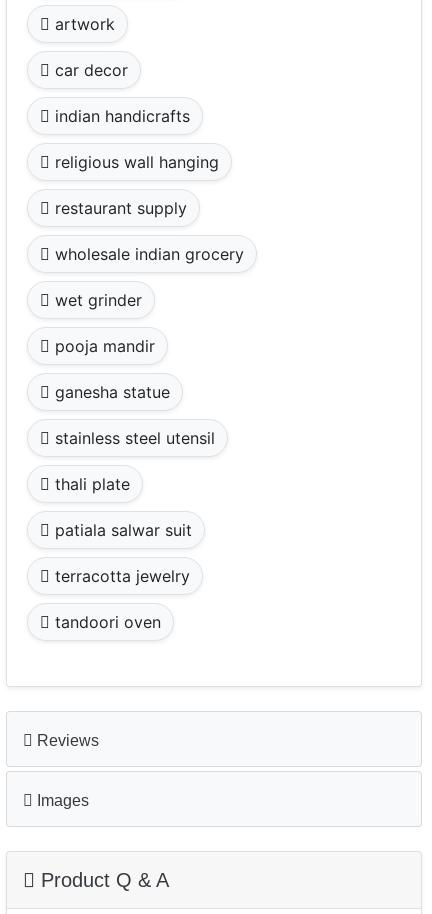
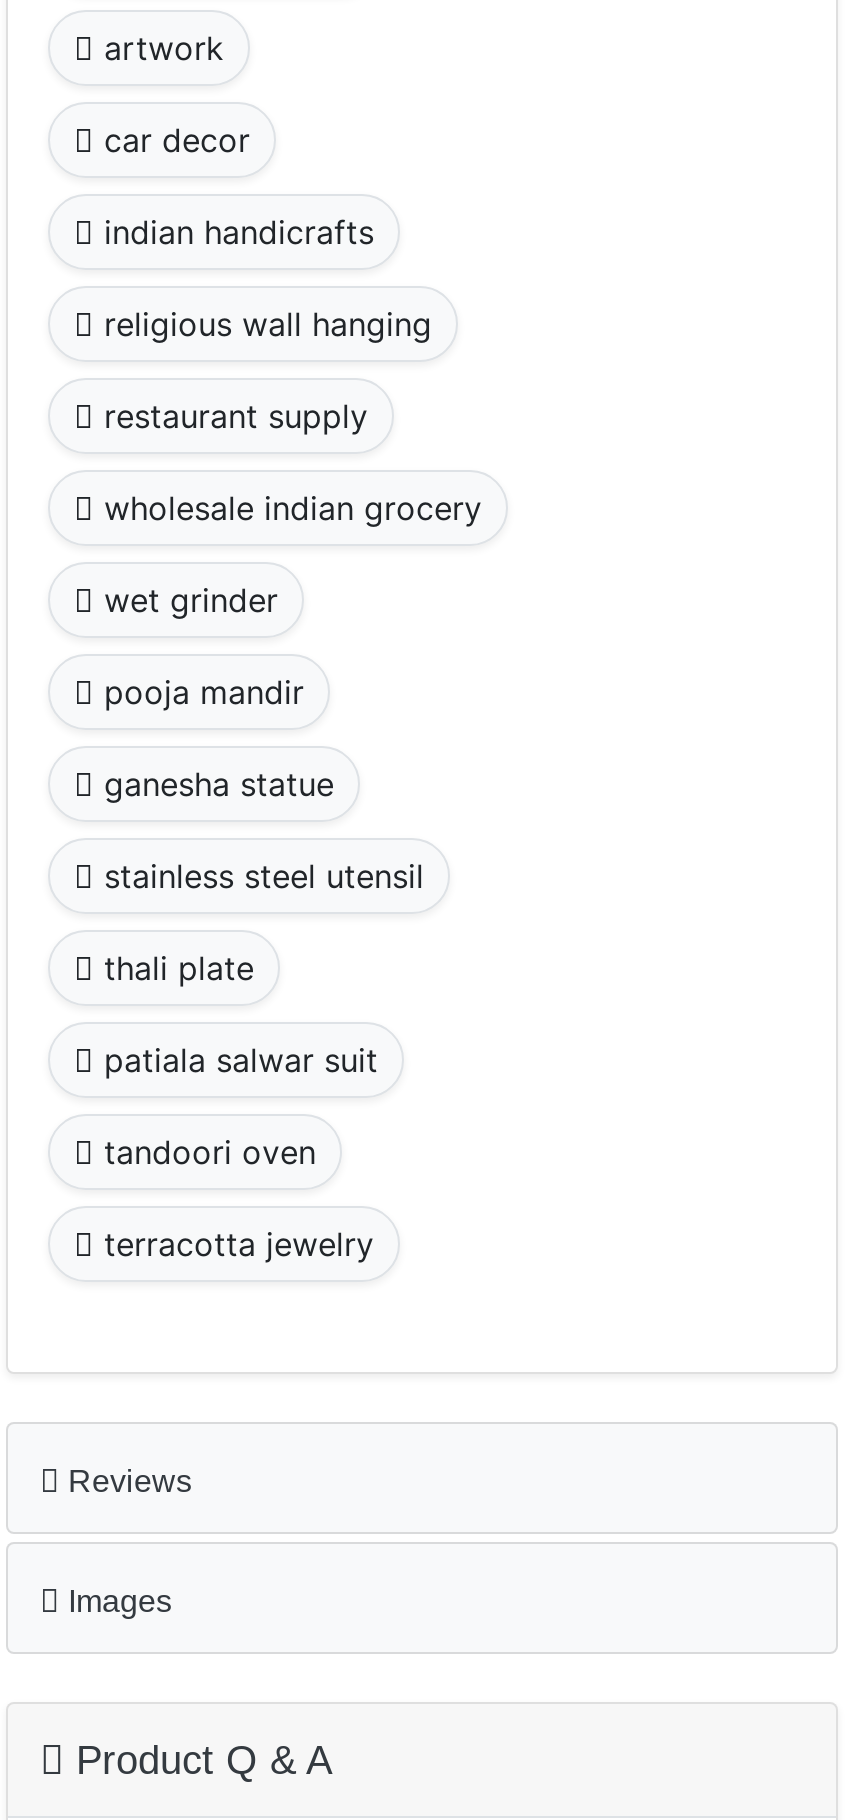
moved down: terracotta jewelry

moved up: tandoori oven
